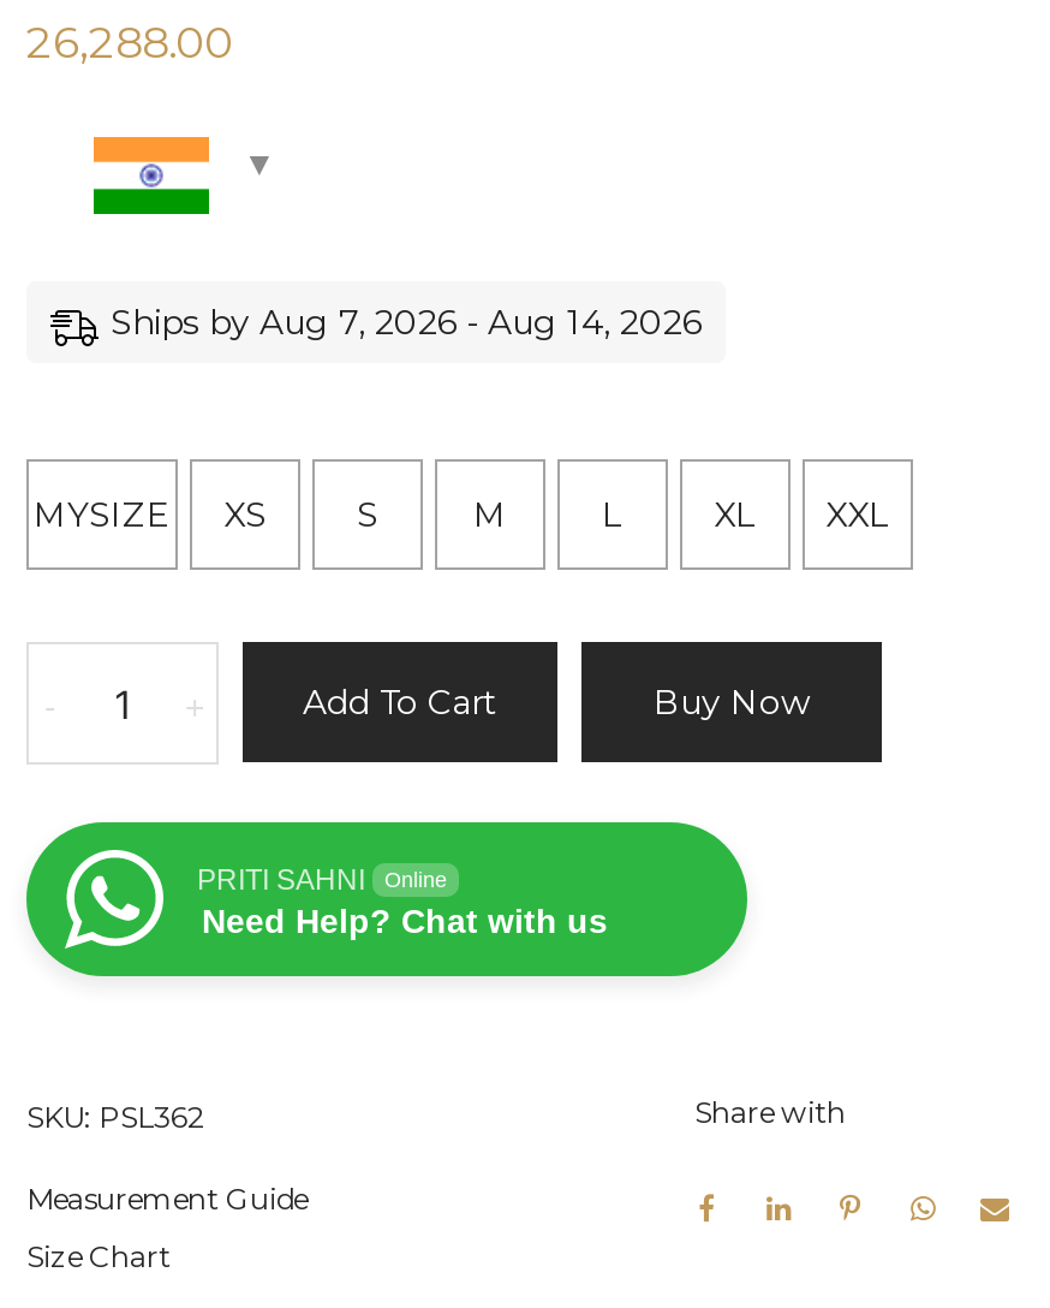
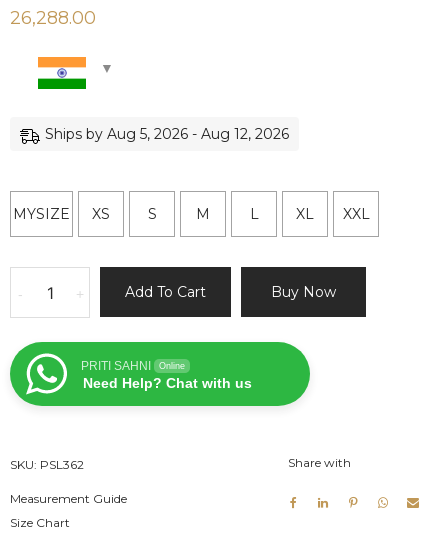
- Ships by Aug 7, 2026 - Aug 14, 2026
+ Ships by Aug 5, 2026 - Aug 12, 2026
